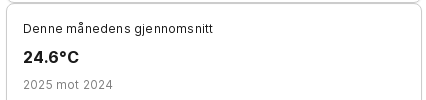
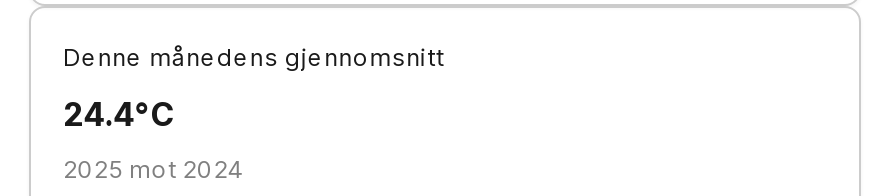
- 24.6°C
+ 24.4°C
